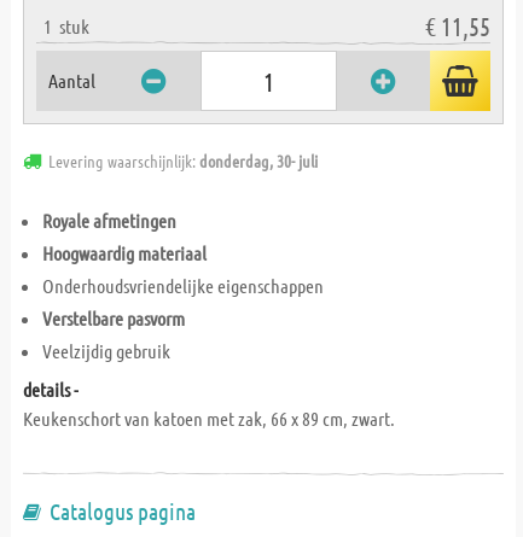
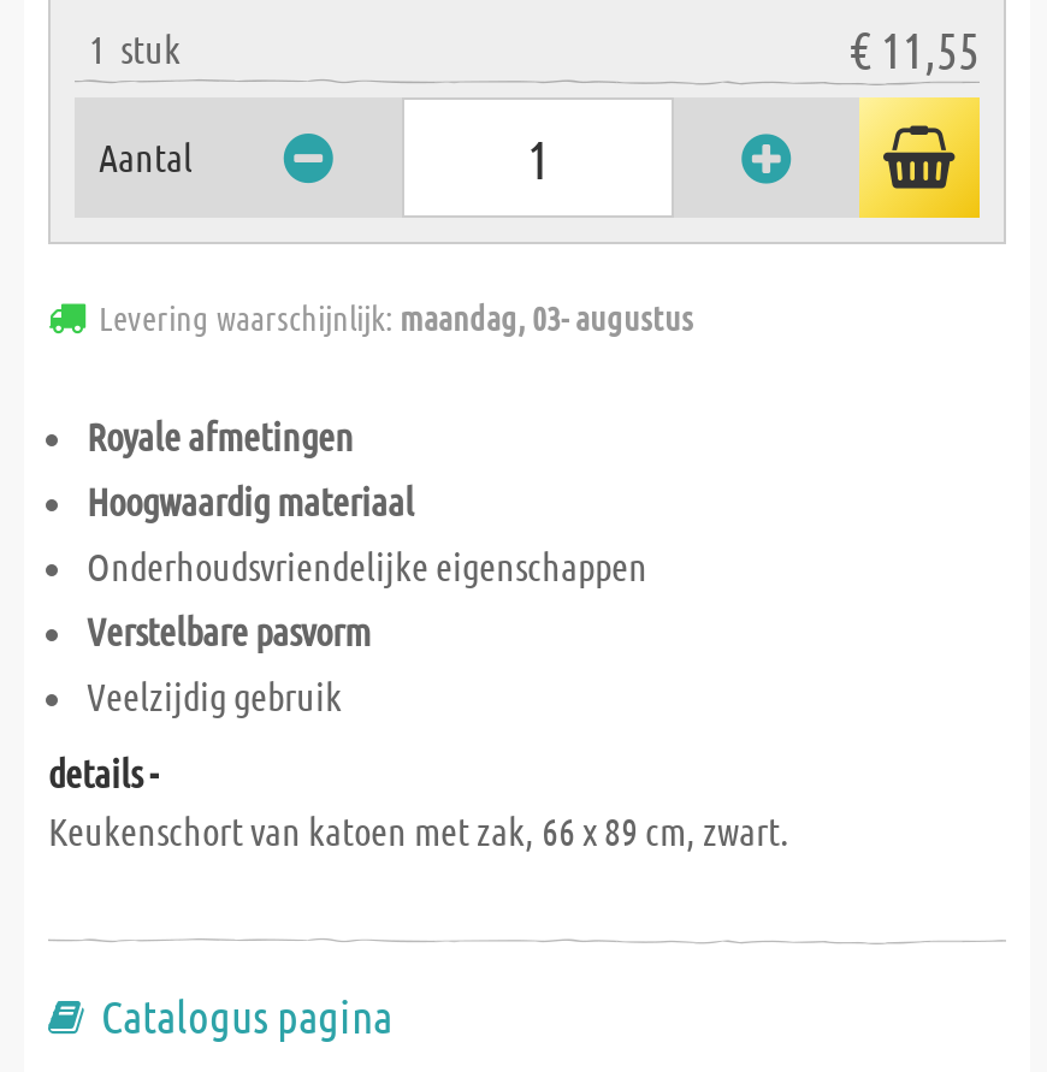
- Levering waarschijnlijk: donderdag, 30- juli
+ Levering waarschijnlijk: maandag, 03- augustus
